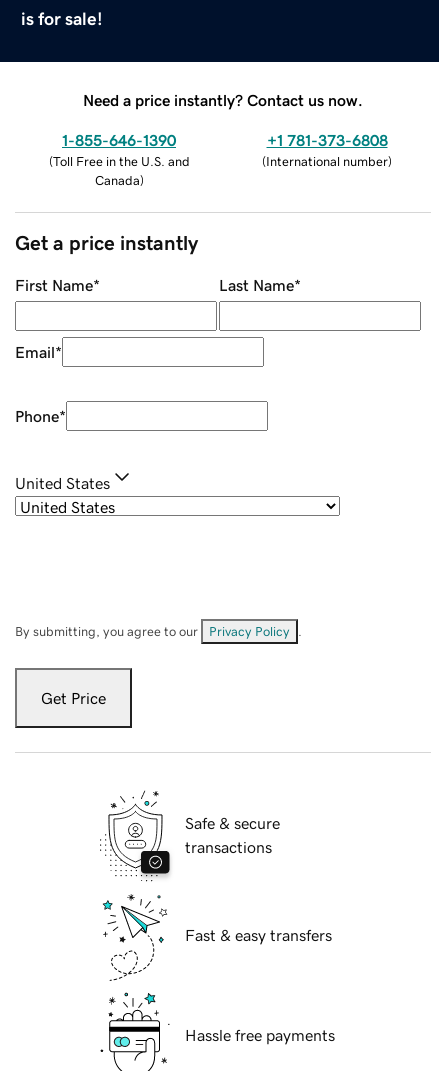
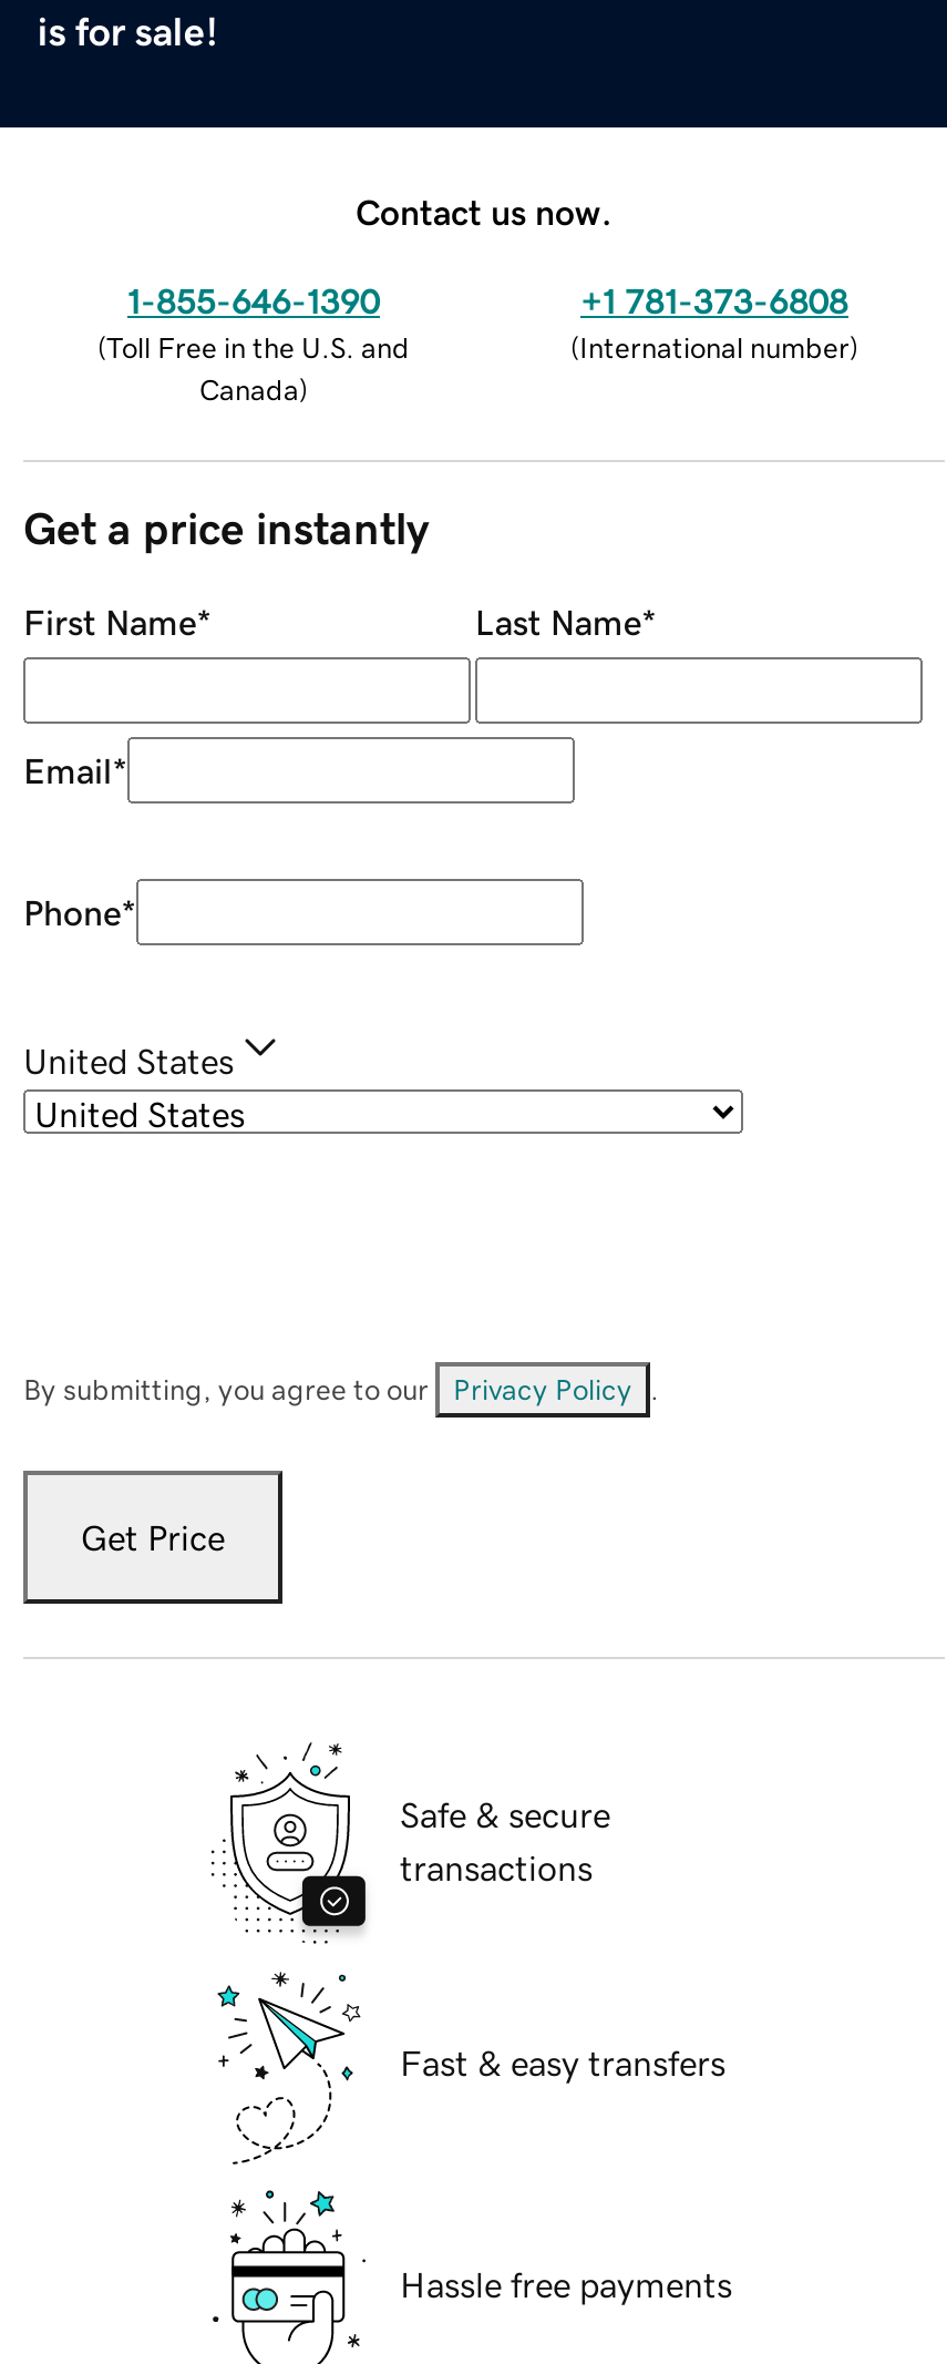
- Need a price instantly? Contact us now.
+ Contact us now.
